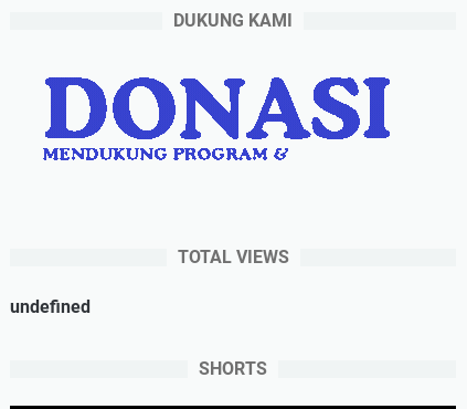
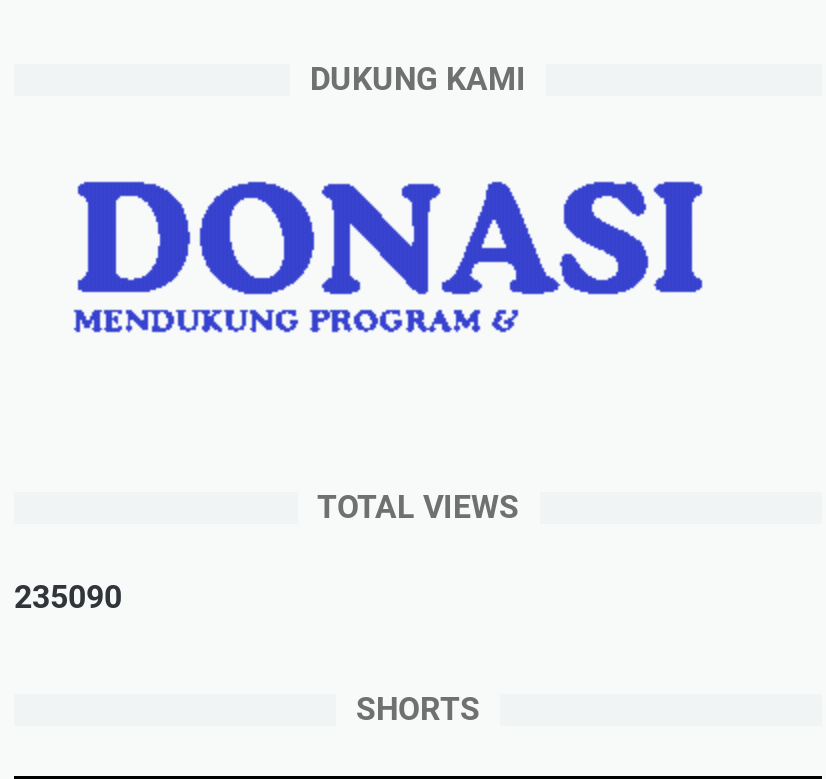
- undefned
+ 235090
